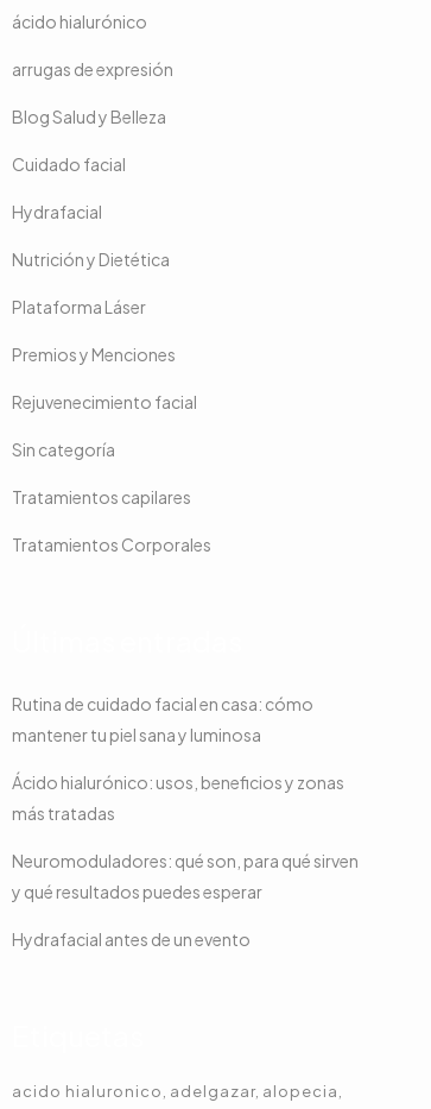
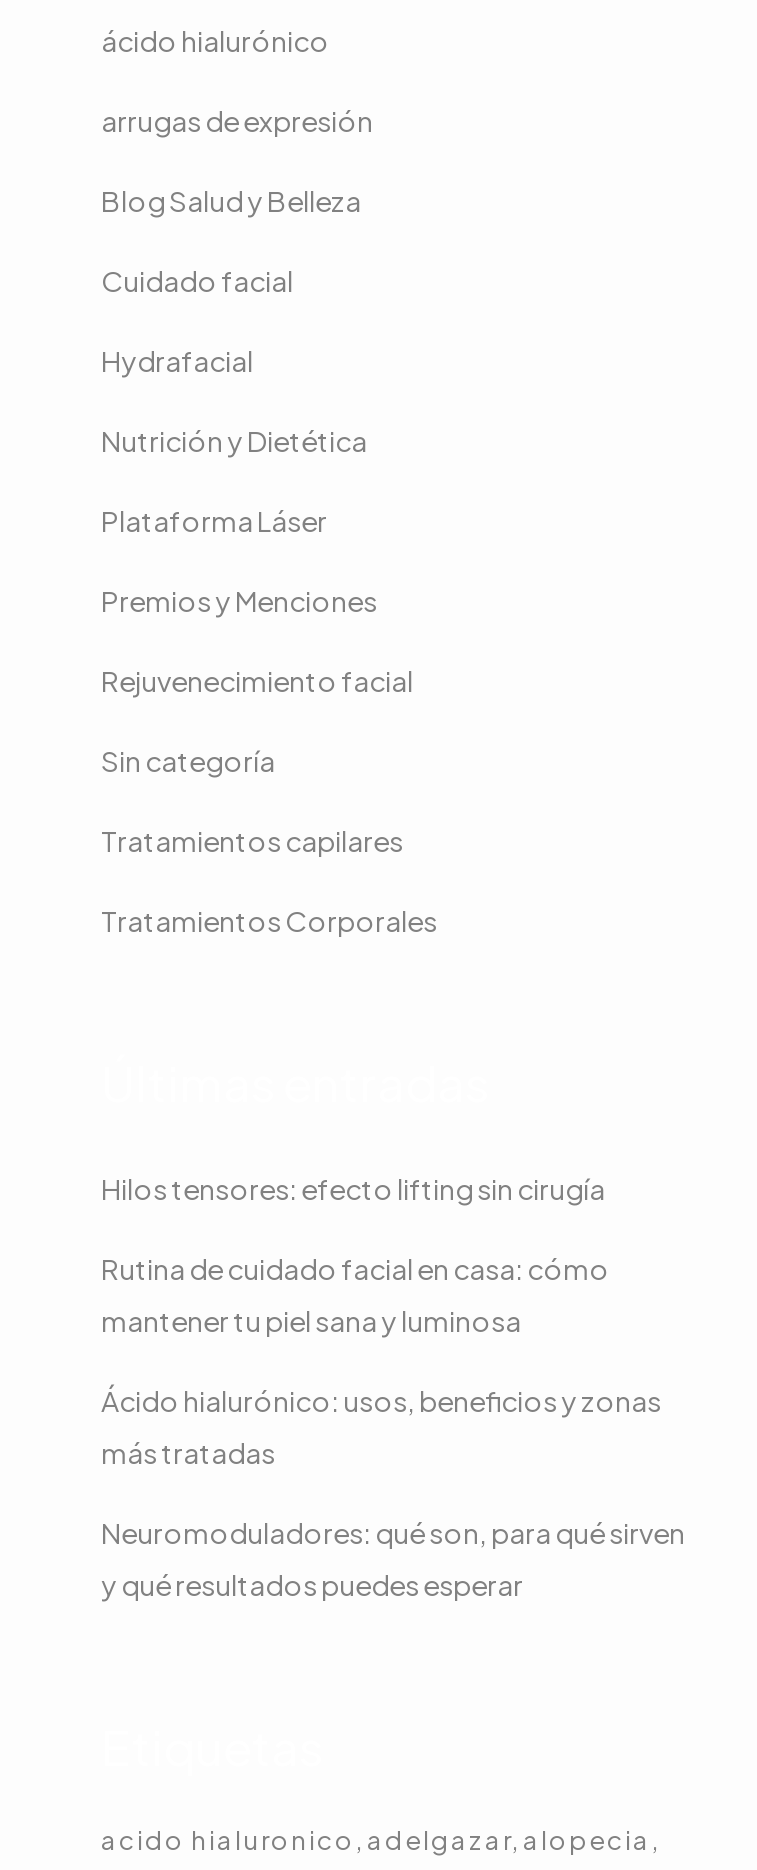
+ Hilos tensores: efecto lifting sin cirugía

moved down: Rutina de cuidado facial en casa: cómo | mantener tu piel sana y luminosa | Ácido hialurónico: usos, beneficios y zonas | más tratadas | Neuromoduladores: qué son, para qué sirven | y qué resultados puedes esperar

- Hydrafacial antes de un evento
